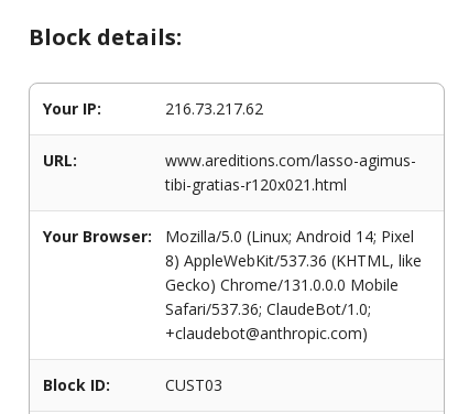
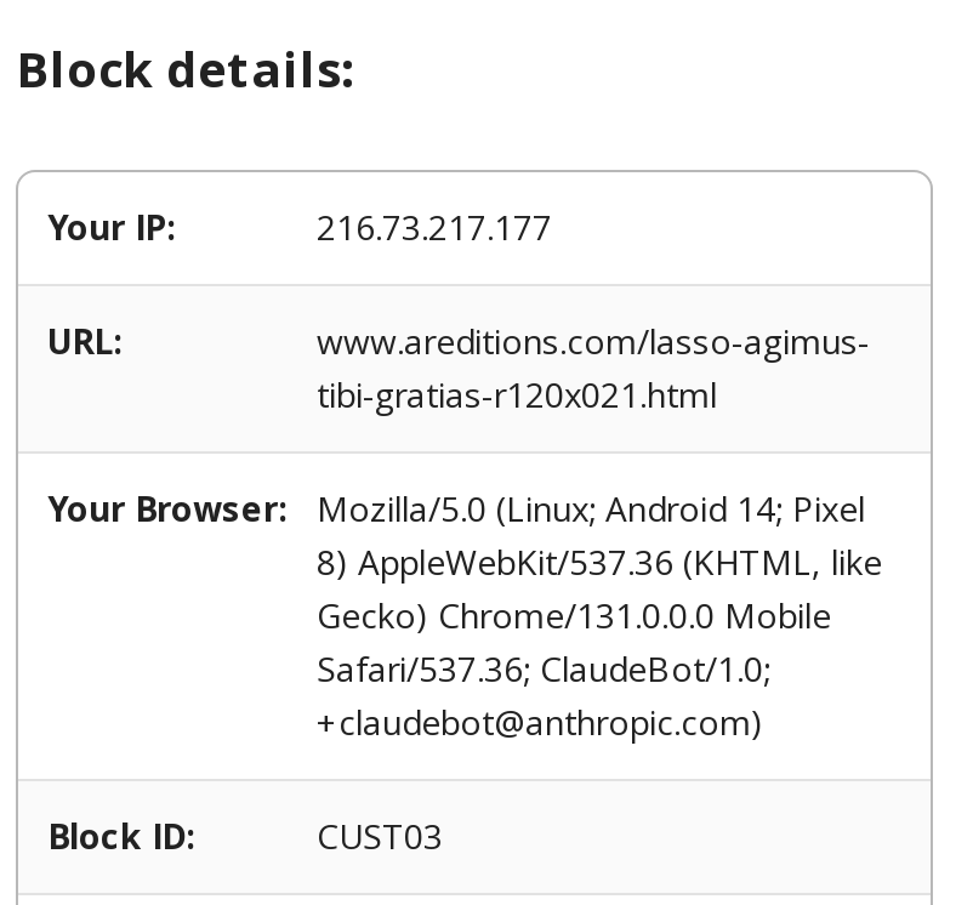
- 216.73.217.62
+ 216.73.217.177
